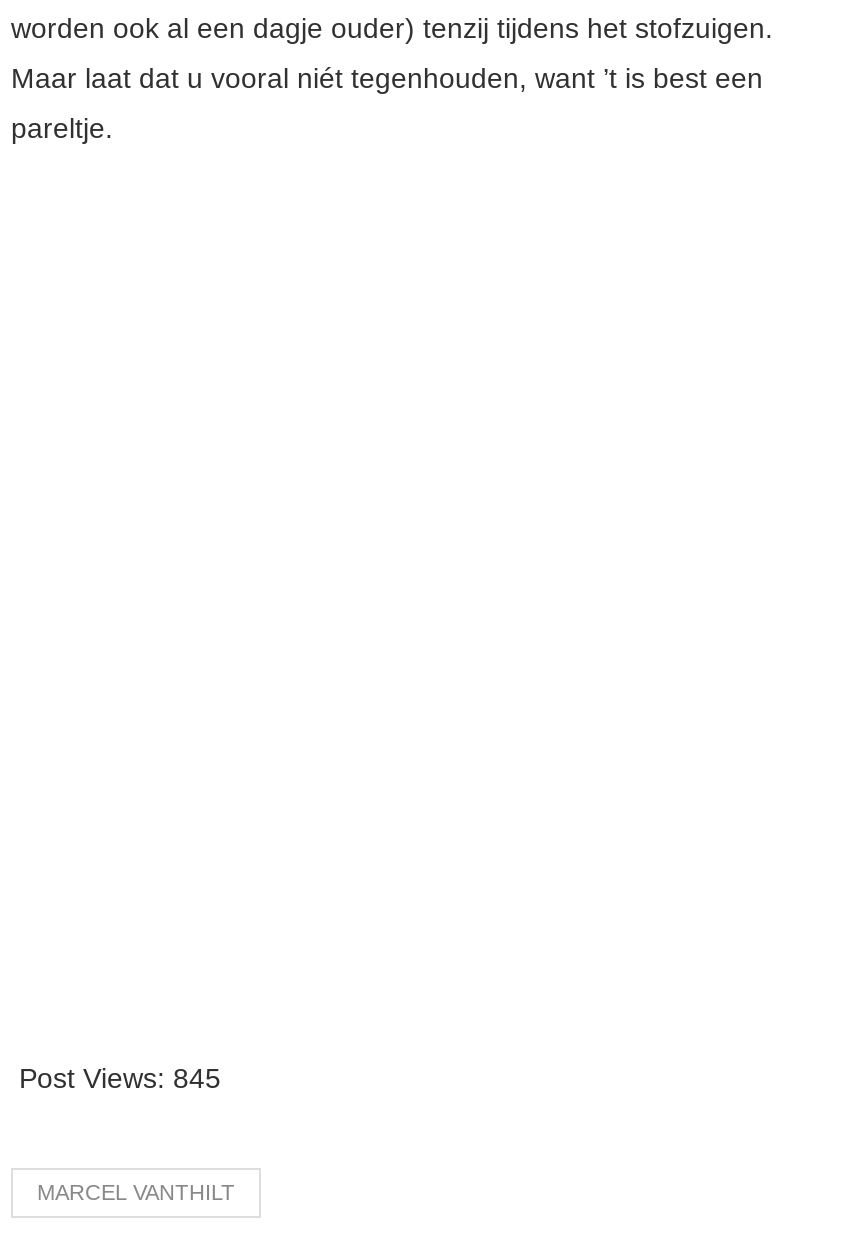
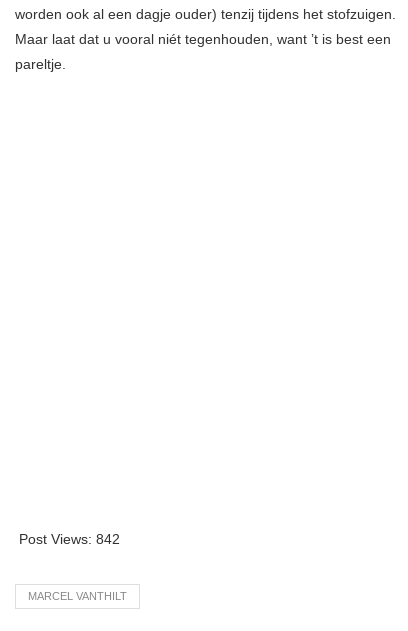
- Post Views: 845
+ Post Views: 842
